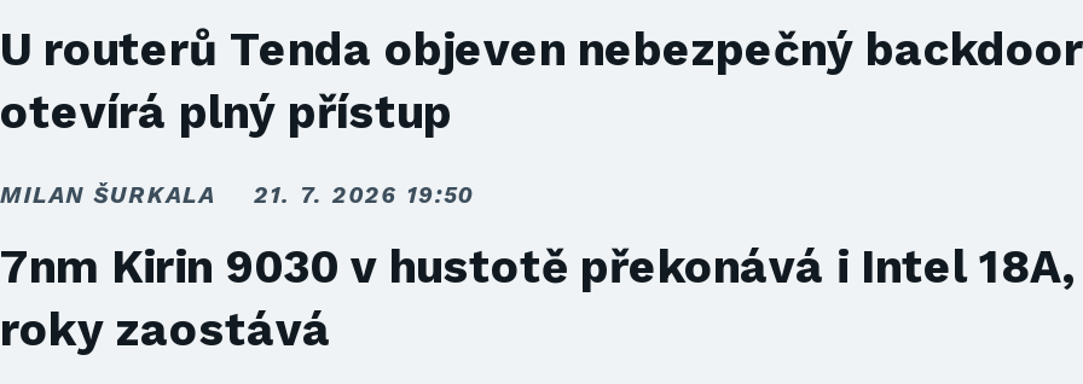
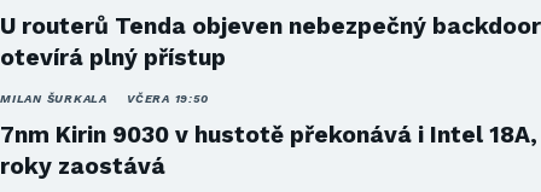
- MILAN ŠURKALA 21. 7. 2026 19:50
+ MILAN ŠURKALA VČERA 19:50
